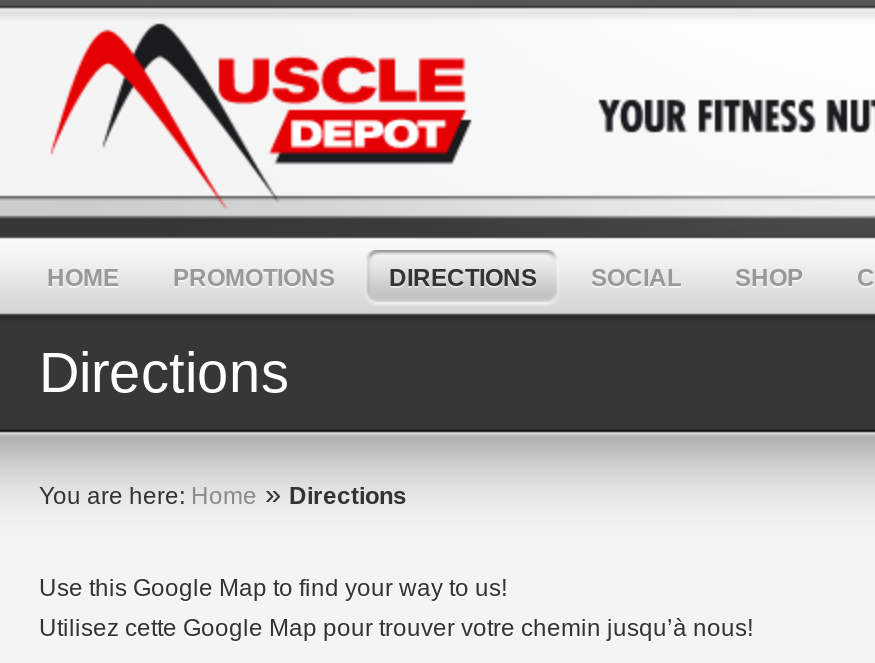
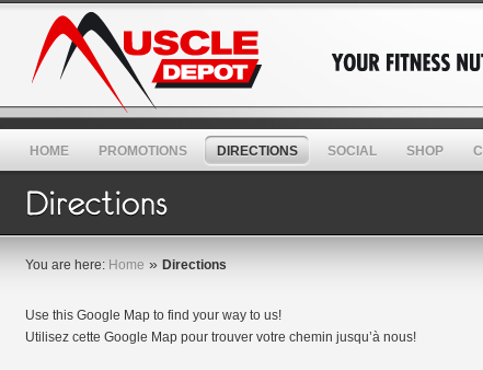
- Directions
